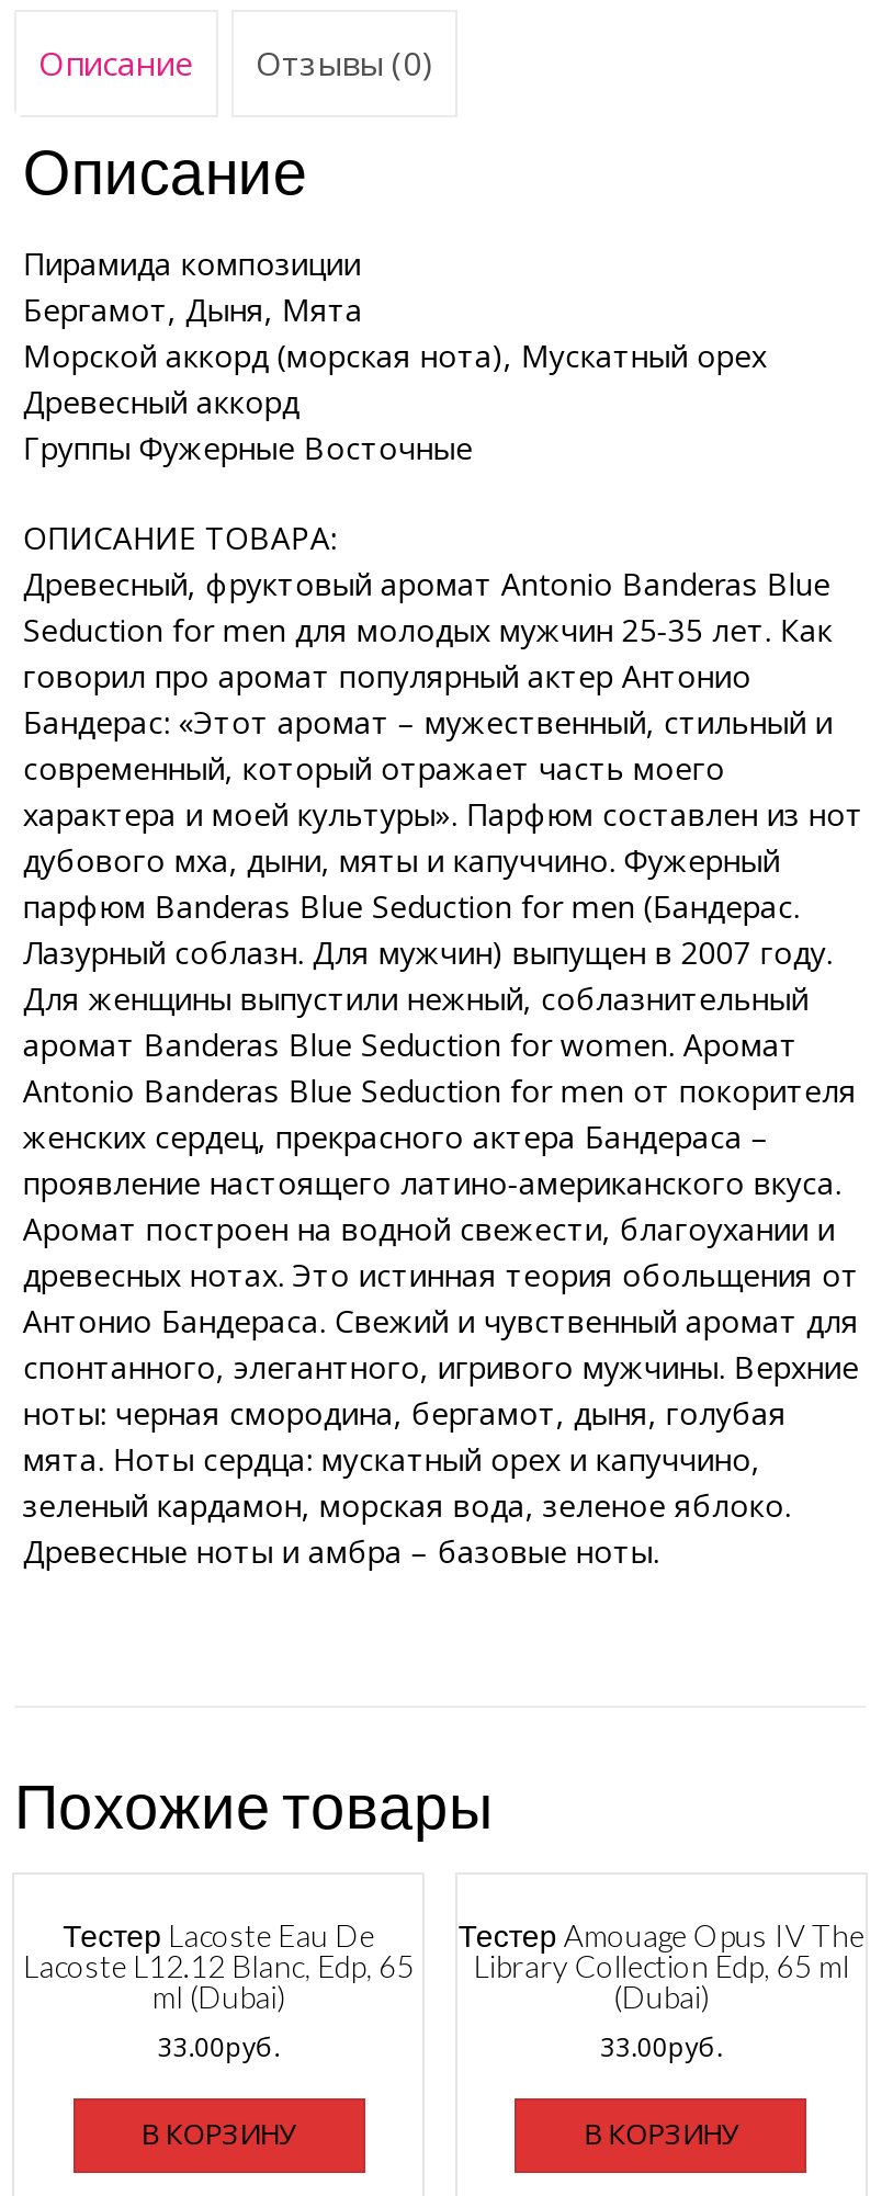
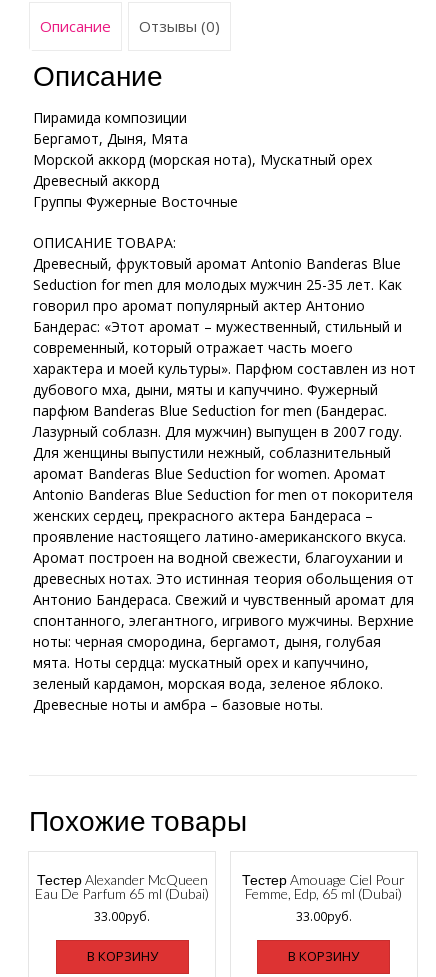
- Тестер Lacoste Eau De
- Lacoste L12.12 Blanc, Edp, 65
- ml (Dubai)
+ Тестер Alexander McQueen
+ Eau De Parfum 65 ml (Dubai)

- Тестер Amouage Opus IV The
- Library Collection Edp, 65 ml
- (Dubai)
+ Тестер Amouage Ciel Pour
+ Femme, Edp, 65 ml (Dubai)
